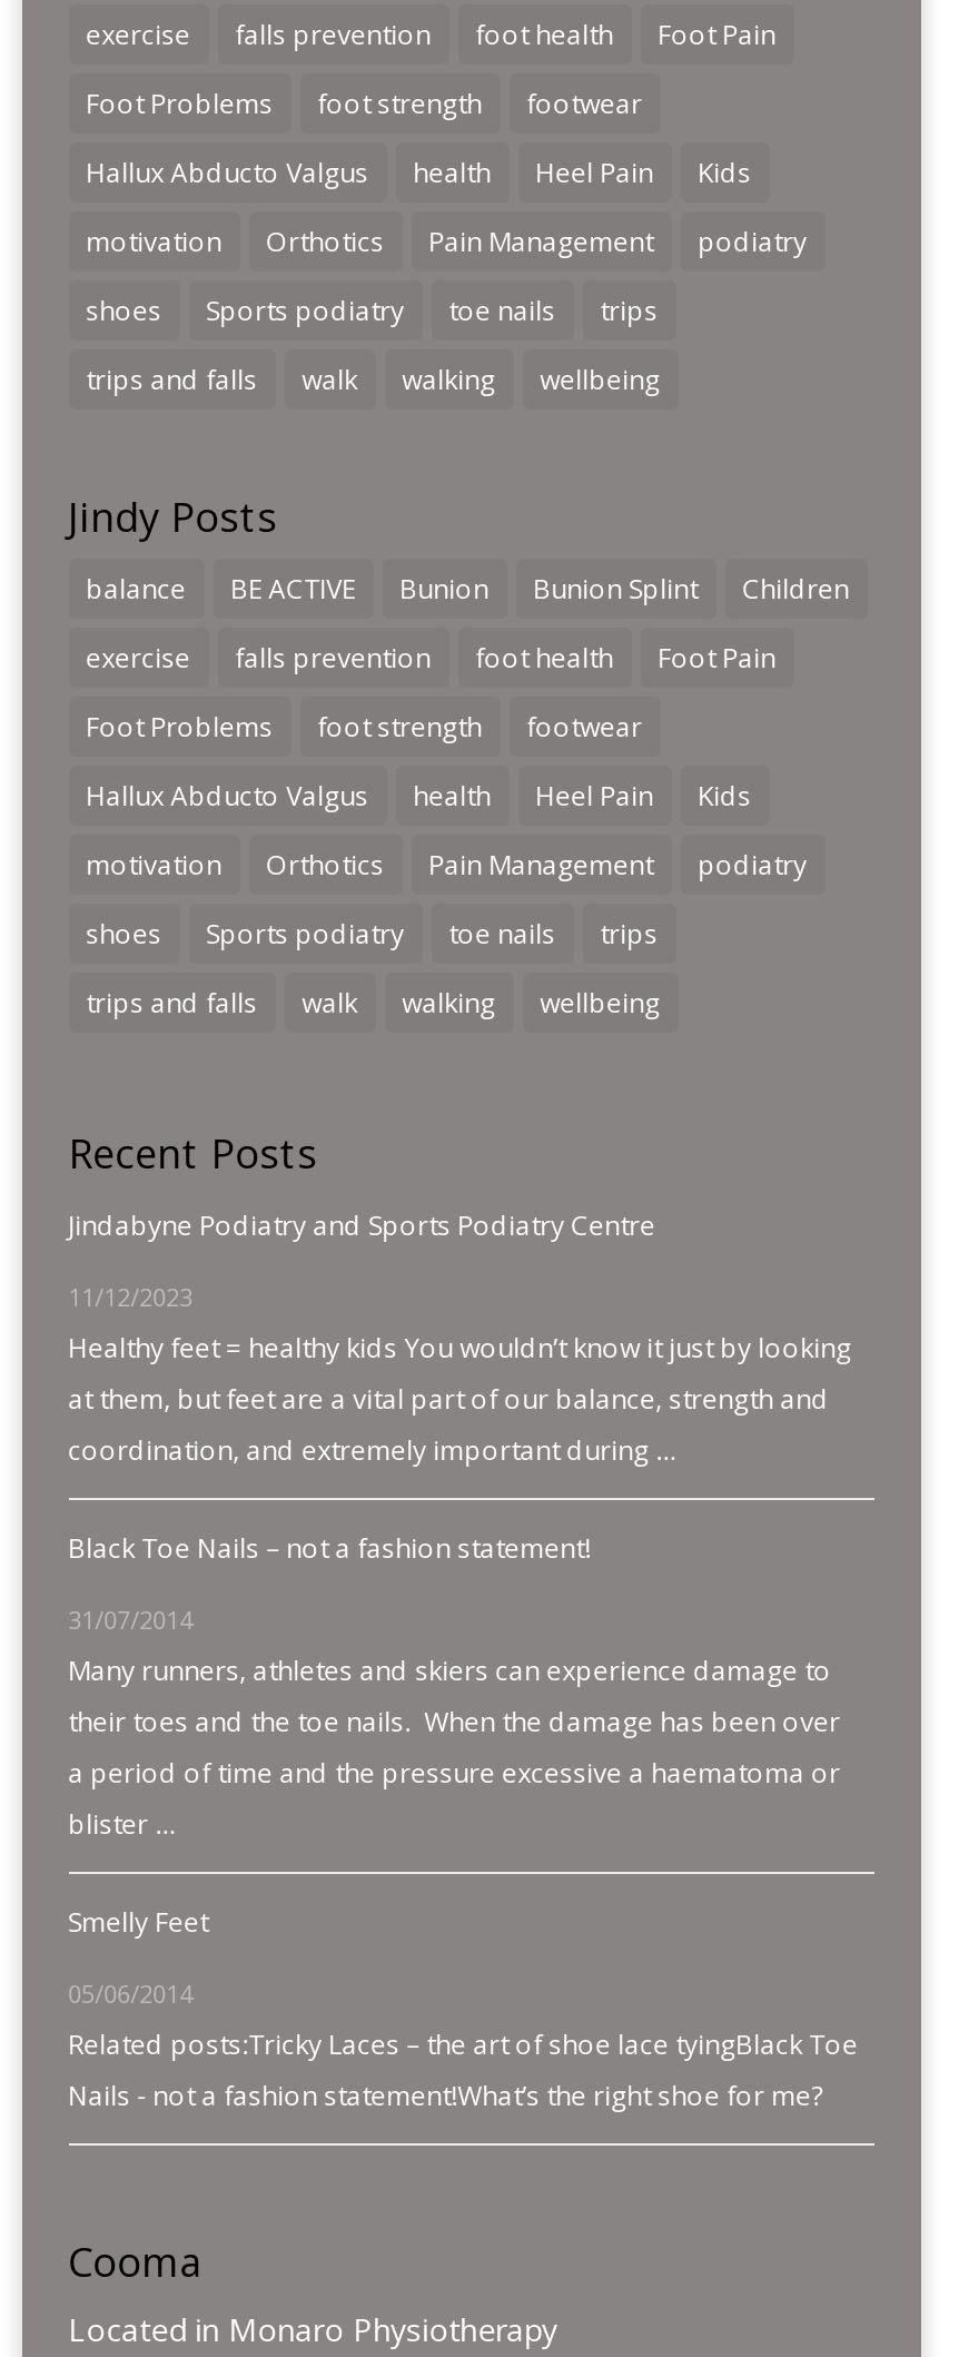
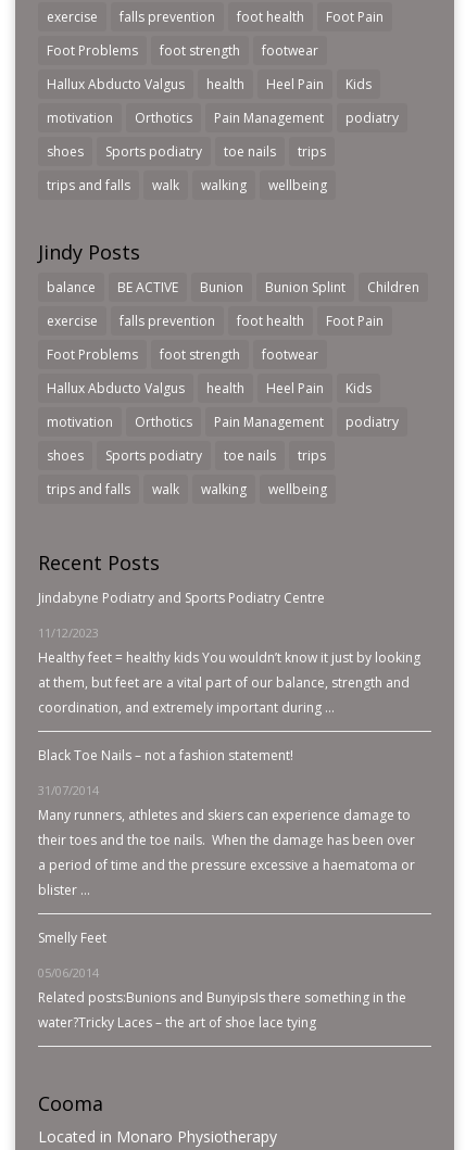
- Related posts:Tricky Laces – the art of shoe lace tyingBlack Toe
- Nails - not a fashion statement!What’s the right shoe for me?
+ Related posts:Bunions and BunyipsIs there something in the
+ water?Tricky Laces – the art of shoe lace tying
